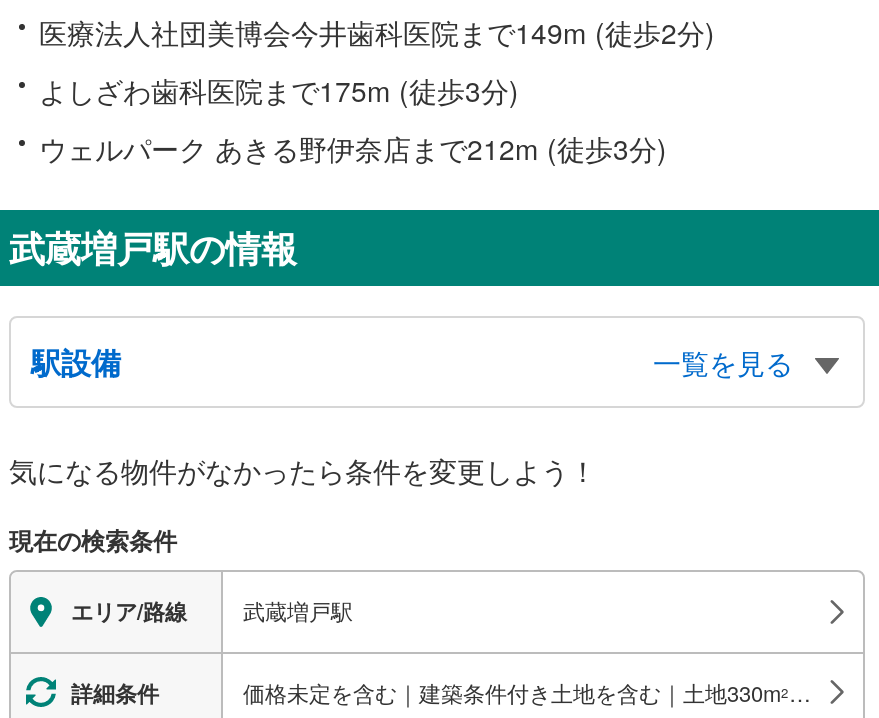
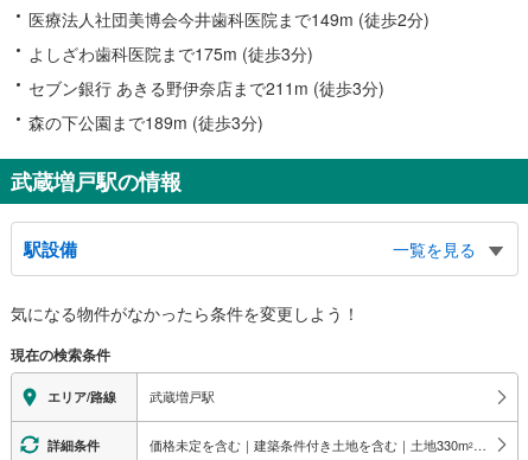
- ウェルパーク あきる野伊奈店まで212m (徒歩3分)
+ セブン銀行 あきる野伊奈店まで211m (徒歩3分)
+ 森の下公園まで189m (徒歩3分)
